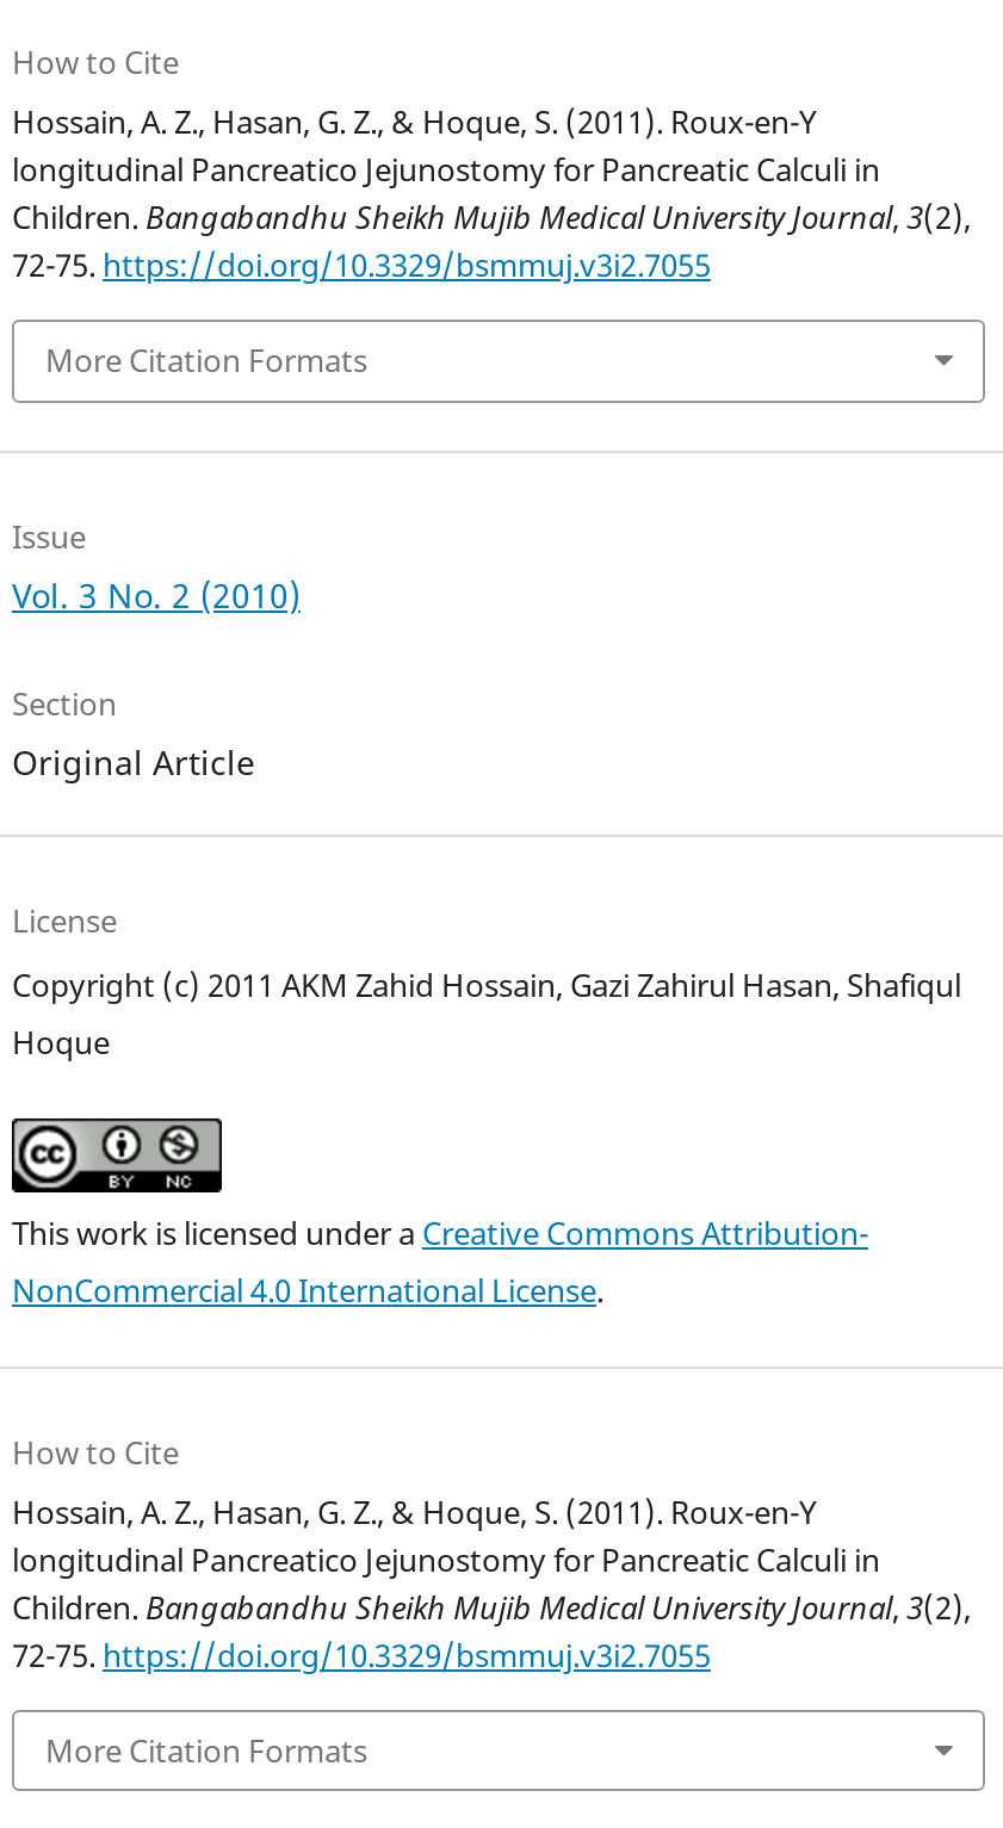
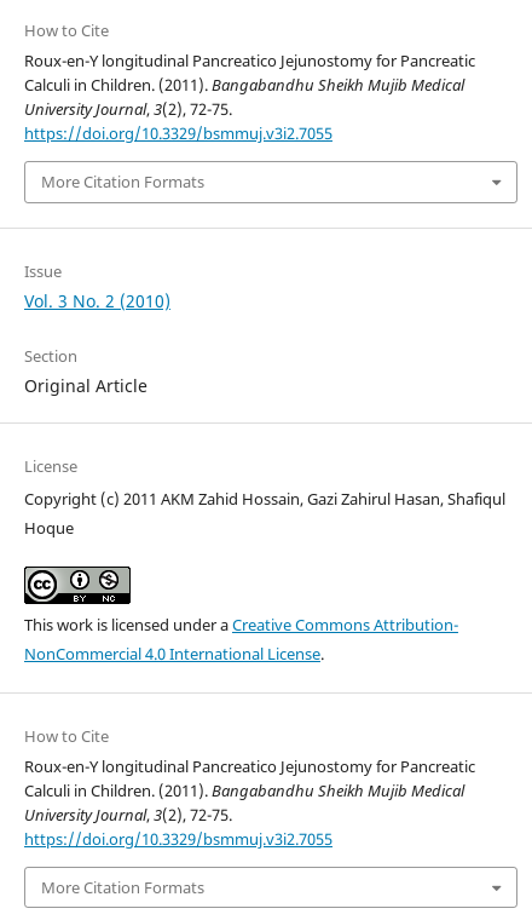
- Hossain, A. Z., Hasan, G. Z., & Hoque, S. (2011). Roux-en-Y
- longitudinal Pancreatico Jejunostomy for Pancreatic Calculi in
- Children. Bangabandhu Sheikh Mujib Medical University Journal, 3(2),
- 72-75. https://doi.org/10.3329/bsmmuj.v3i2.7055
+ Roux-en-Y longitudinal Pancreatico Jejunostomy for Pancreatic
+ Calculi in Children. (2011).Bangabandhu Sheikh Mujib Medical
+ University Journal, 3(2), 72-75.
+ https://doi.org/10.3329/bsmmuj.v3i2.7055

- Hossain, A. Z., Hasan, G. Z., & Hoque, S. (2011). Roux-en-Y
- longitudinal Pancreatico Jejunostomy for Pancreatic Calculi in
- Children. Bangabandhu Sheikh Mujib Medical University Journal, 3(2),
- 72-75. https://doi.org/10.3329/bsmmuj.v3i2.7055
+ Roux-en-Y longitudinal Pancreatico Jejunostomy for Pancreatic
+ Calculi in Children. (2011). Bangabandhu Sheikh Mujib Medical
+ University Journal, 3(2), 72-75.
+ https://doi.org/10.3329/bsmmuj.v3i2.7055
